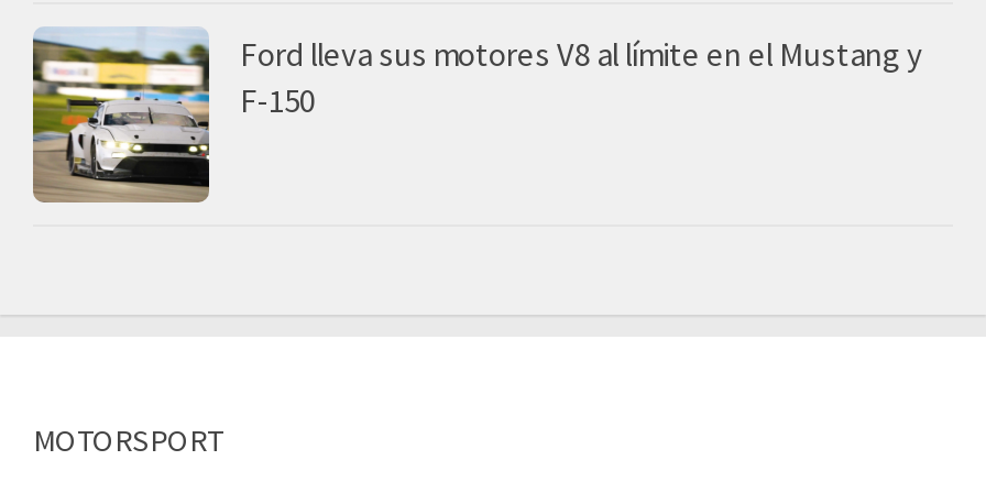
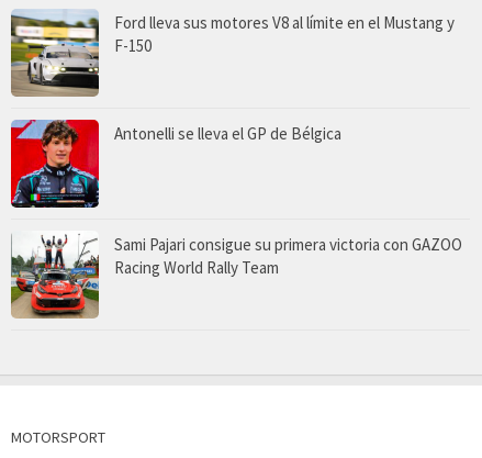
+ [image]
+ Antonelli se lleva el GP de Bélgica

+ [image]
+ Sami Pajari consigue su primera victoria con GAZOO
+ Racing World Rally Team
